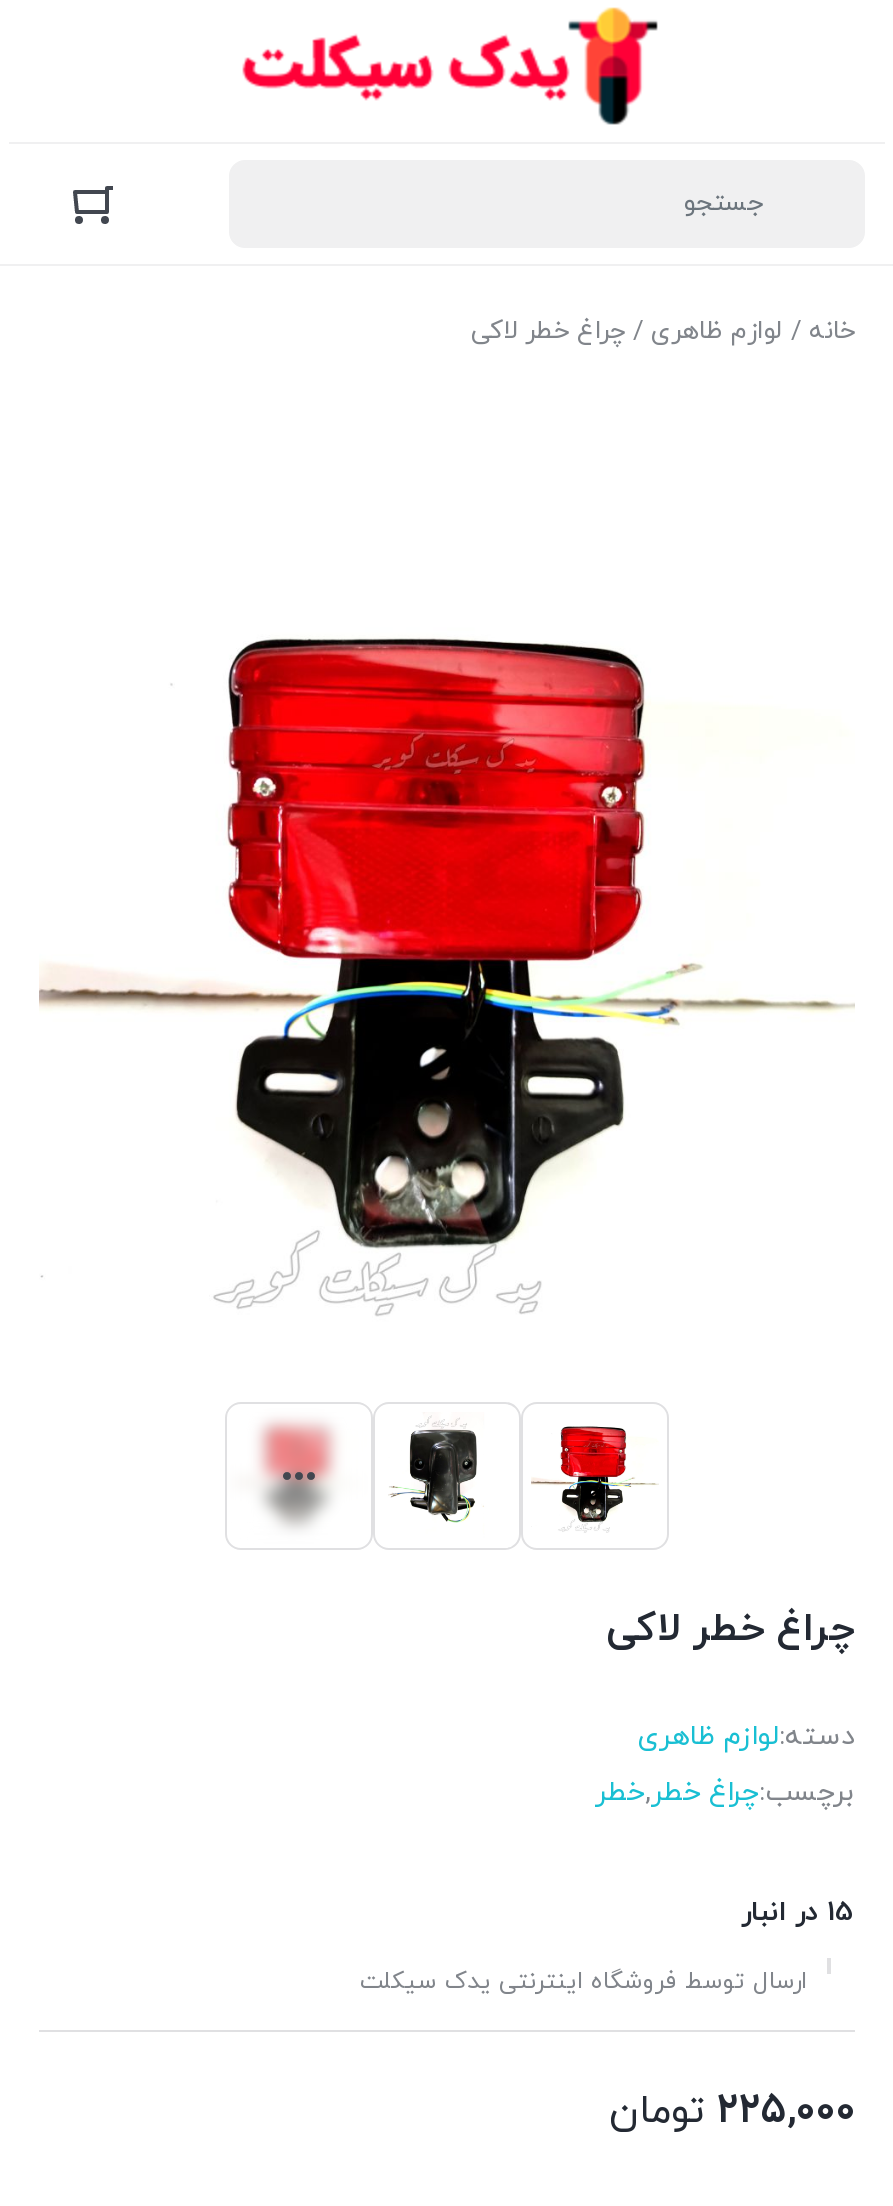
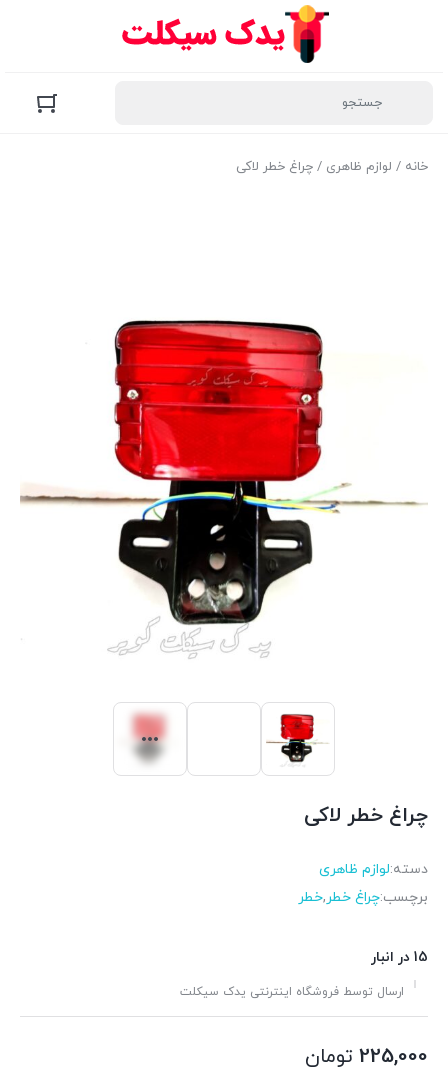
- [image]
